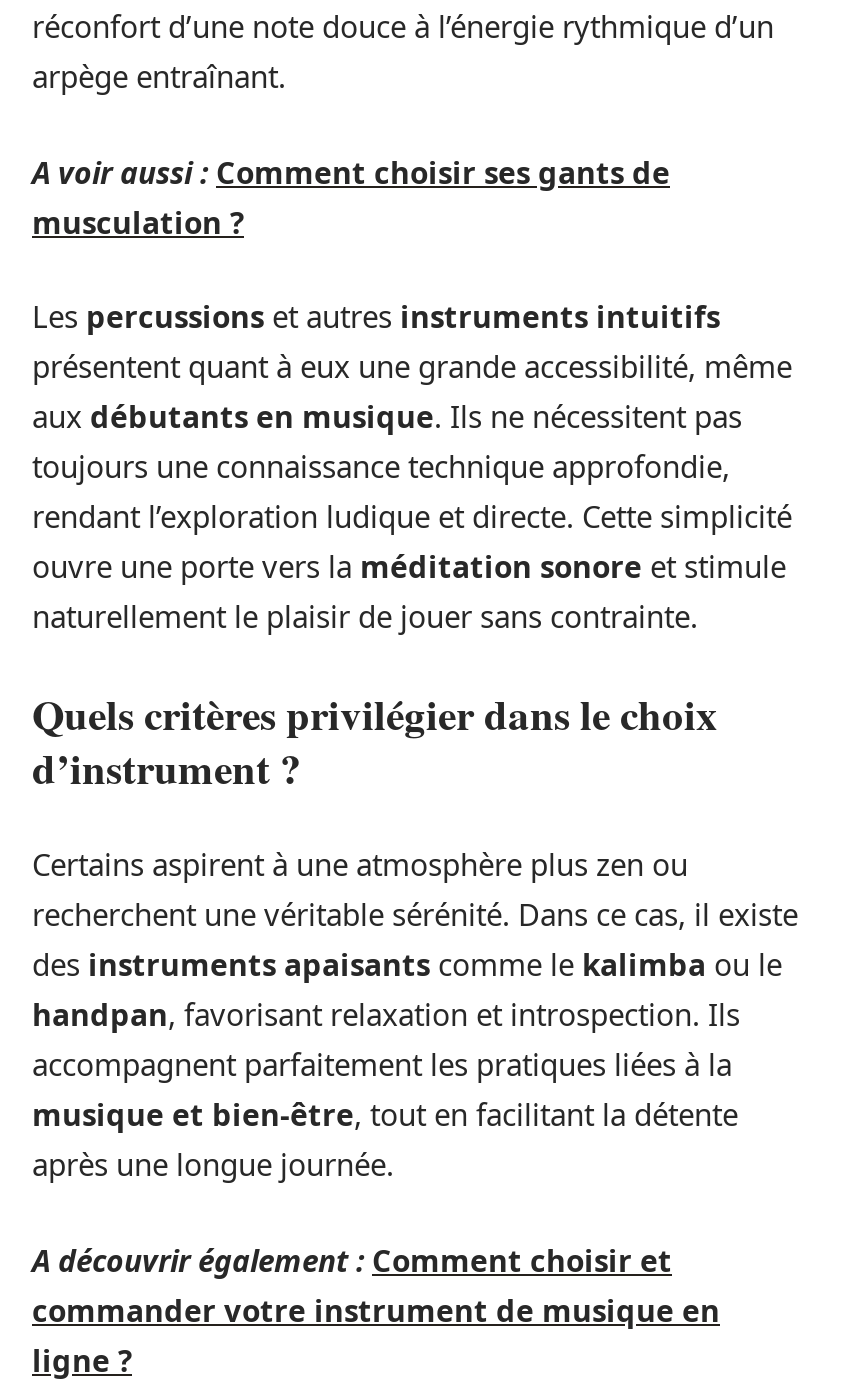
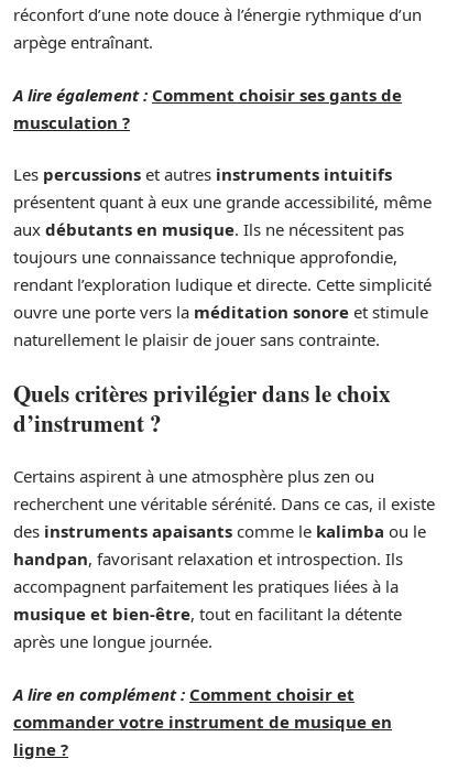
- A voir aussi : Comment choisir ses gants de
+ A lire également : Comment choisir ses gants de

- A découvrir également : Comment choisir et
+ A lire en complément : Comment choisir et
